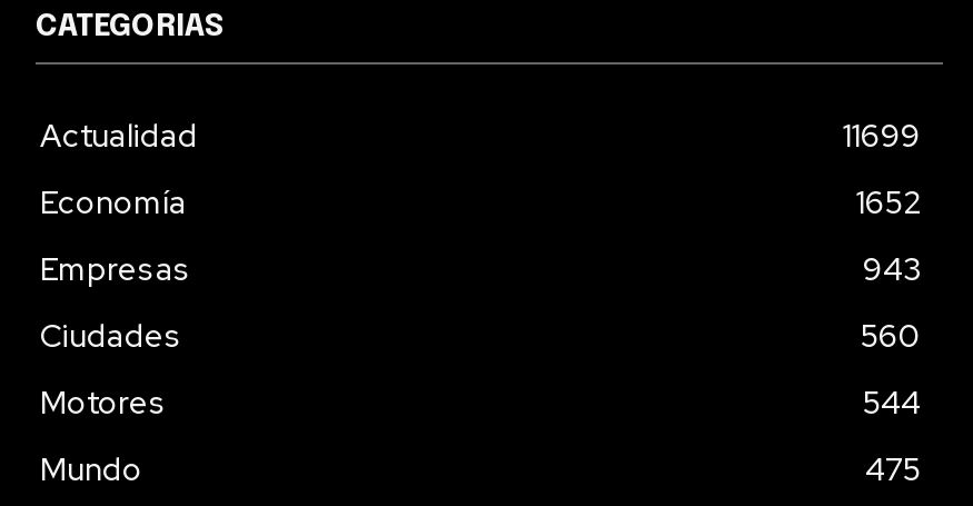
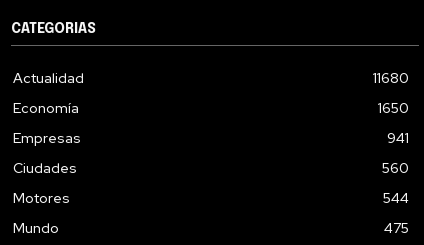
- 11699
+ 11680

- 1652
+ 1650

- 943
+ 941
